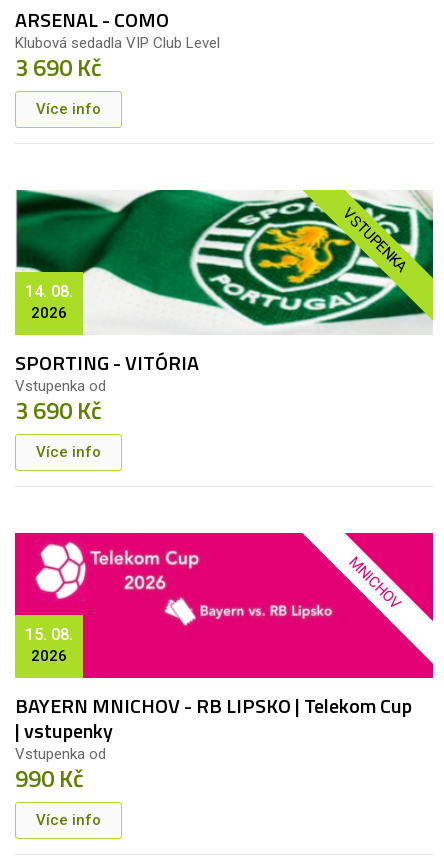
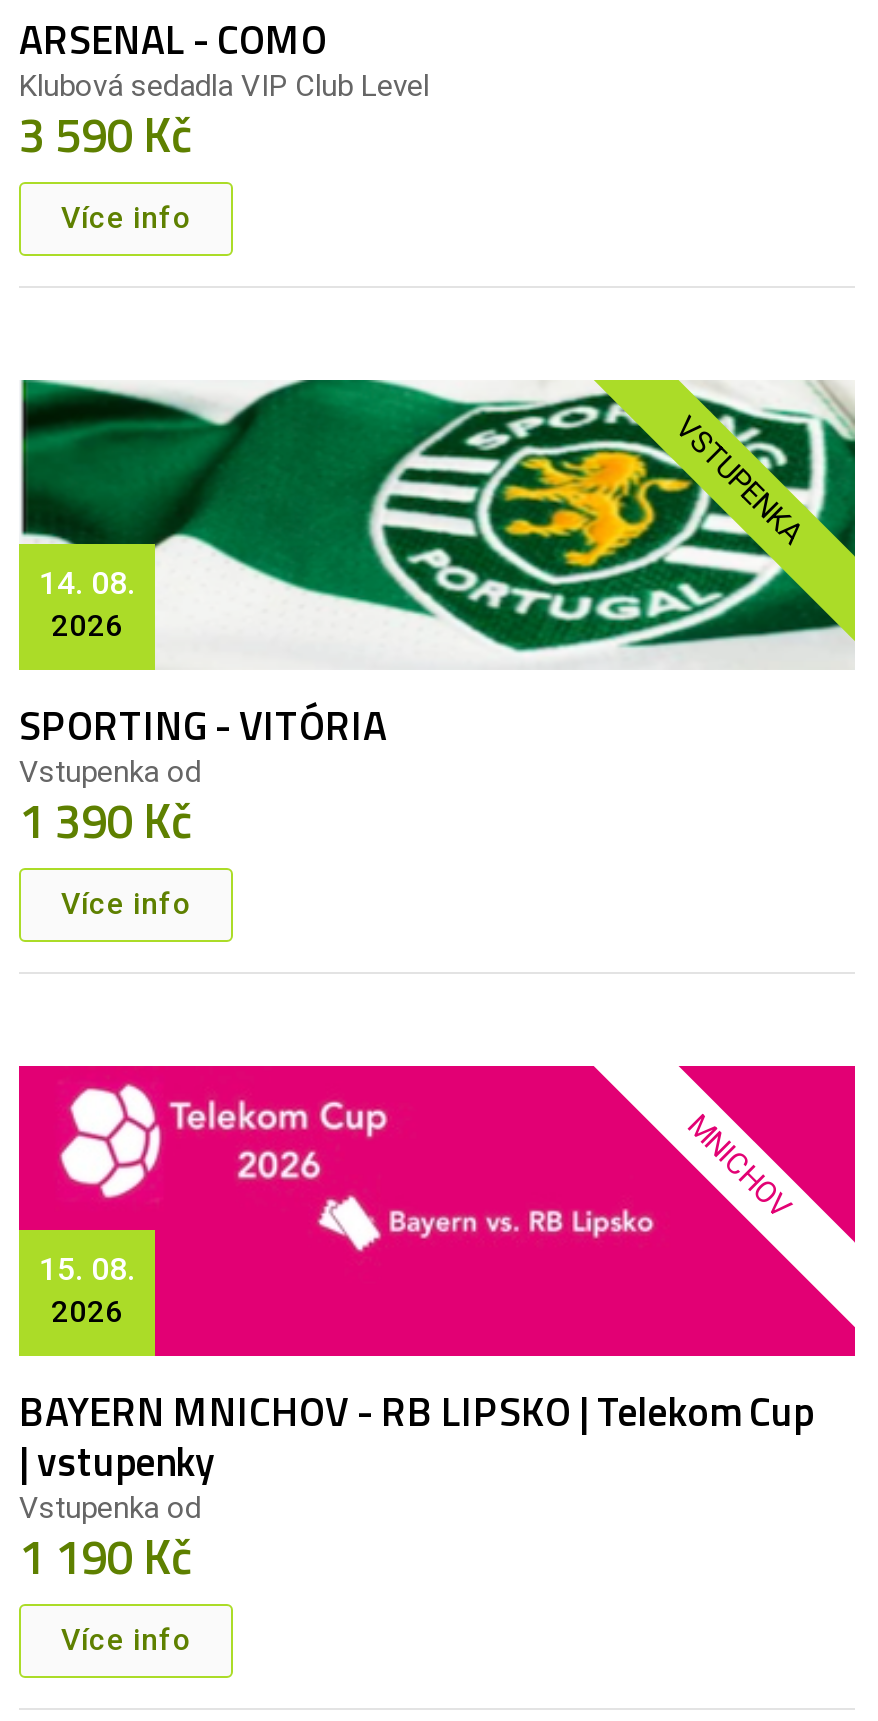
- 3 690 Kč
+ 3 590 Kč

- 3 690 Kč
+ 1 390 Kč

- 990 Kč
+ 1 190 Kč
